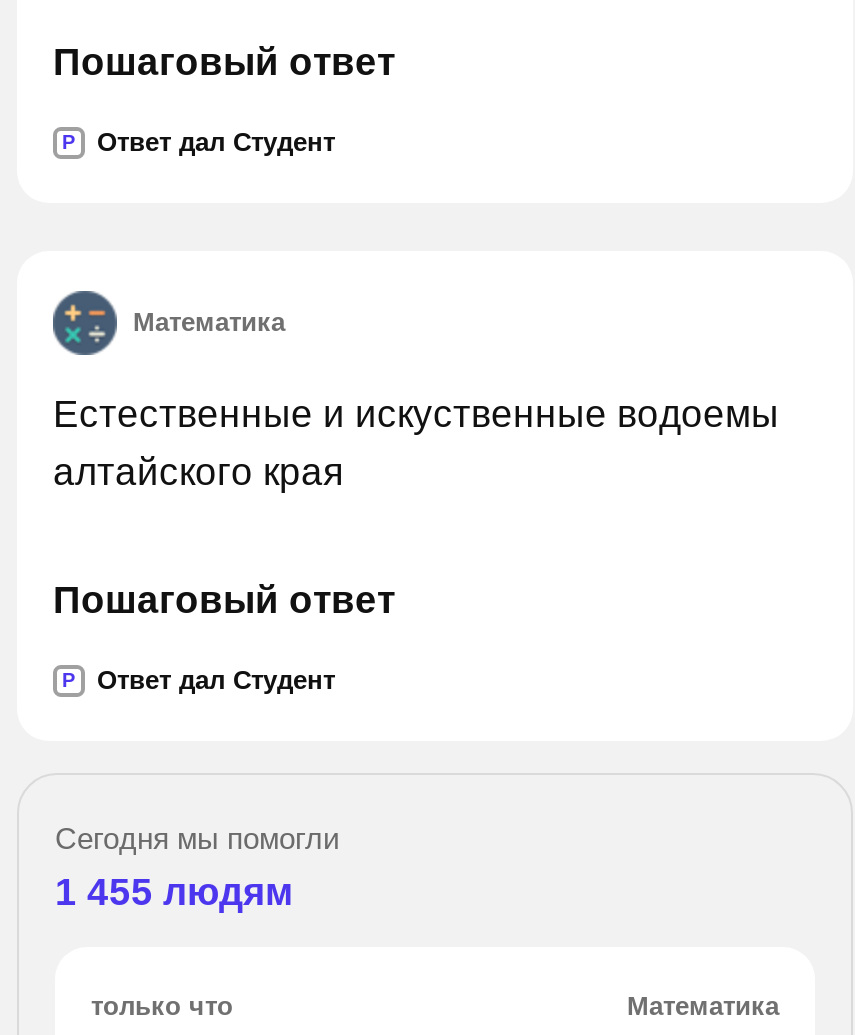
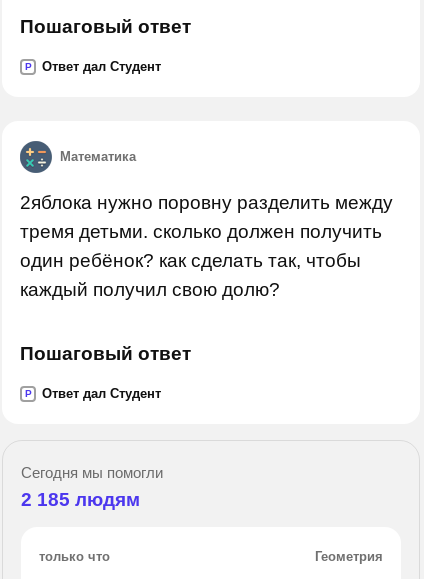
- Естественные и искуственные водоемы
- алтайского края
+ 2яблока нужно поровну разделить между
+ тремя детьми. сколько должен получить
+ один ребёнок? как сделать так, чтобы
+ каждый получил свою долю?

- 1 455 людям
+ 2 185 людям

- Математика
+ Геометрия
